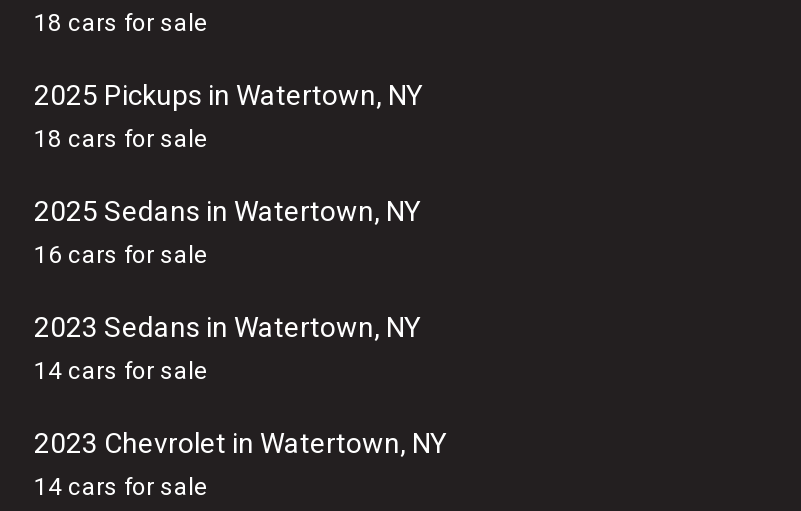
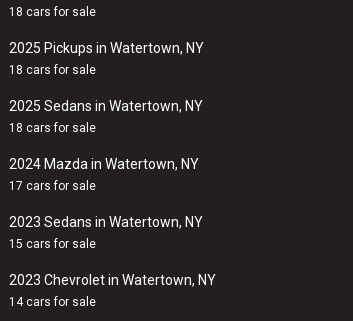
- 16 cars for sale
+ 18 cars for sale
+ 2024 Mazda in Watertown, NY
+ 17 cars for sale

- 14 cars for sale
+ 15 cars for sale
